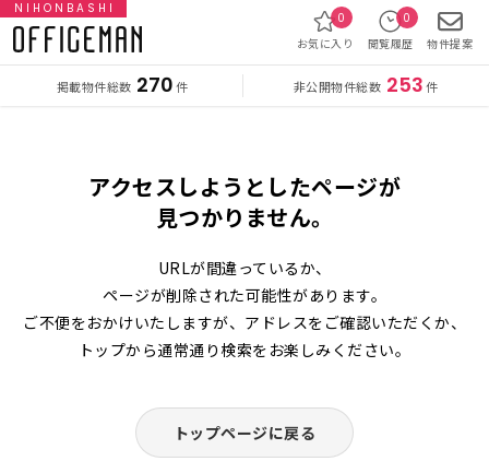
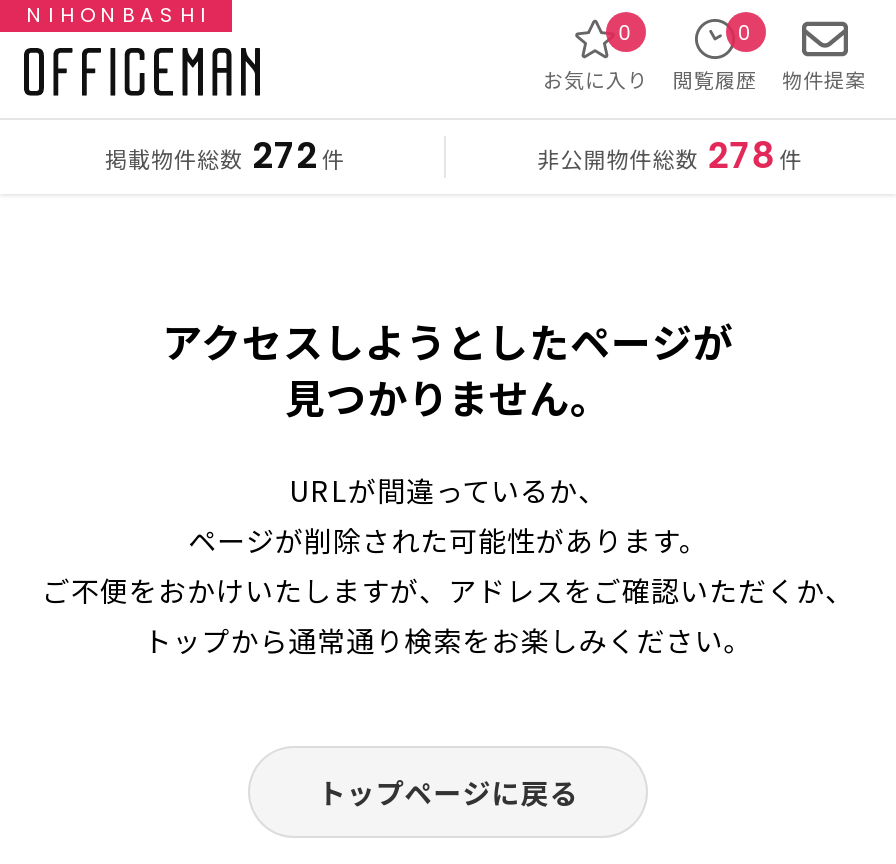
- 掲載物件総数 270 件
+ 掲載物件総数 272 件

- 非公開物件総数 253 件
+ 非公開物件総数 278 件
